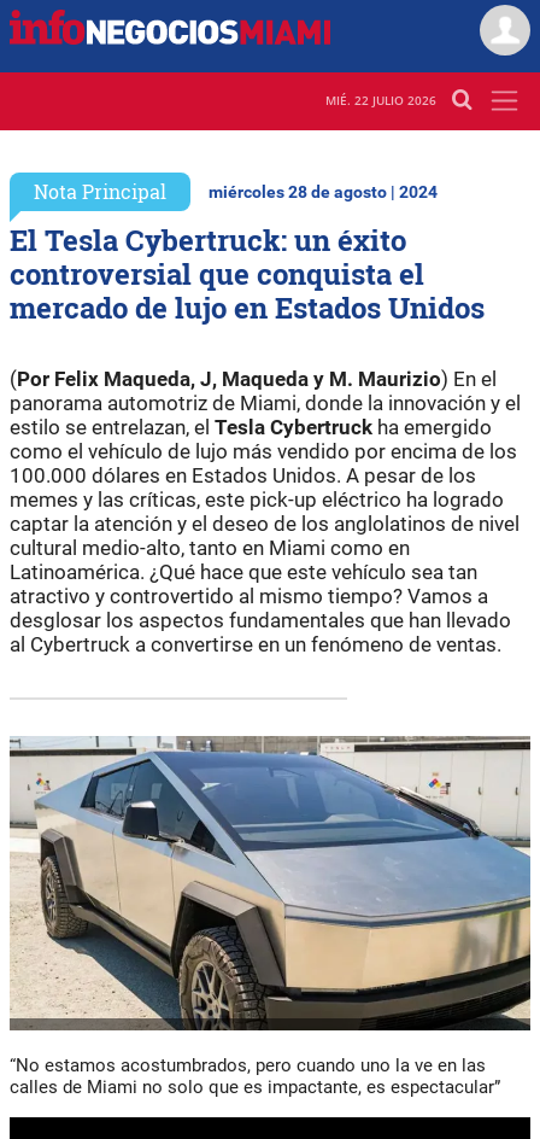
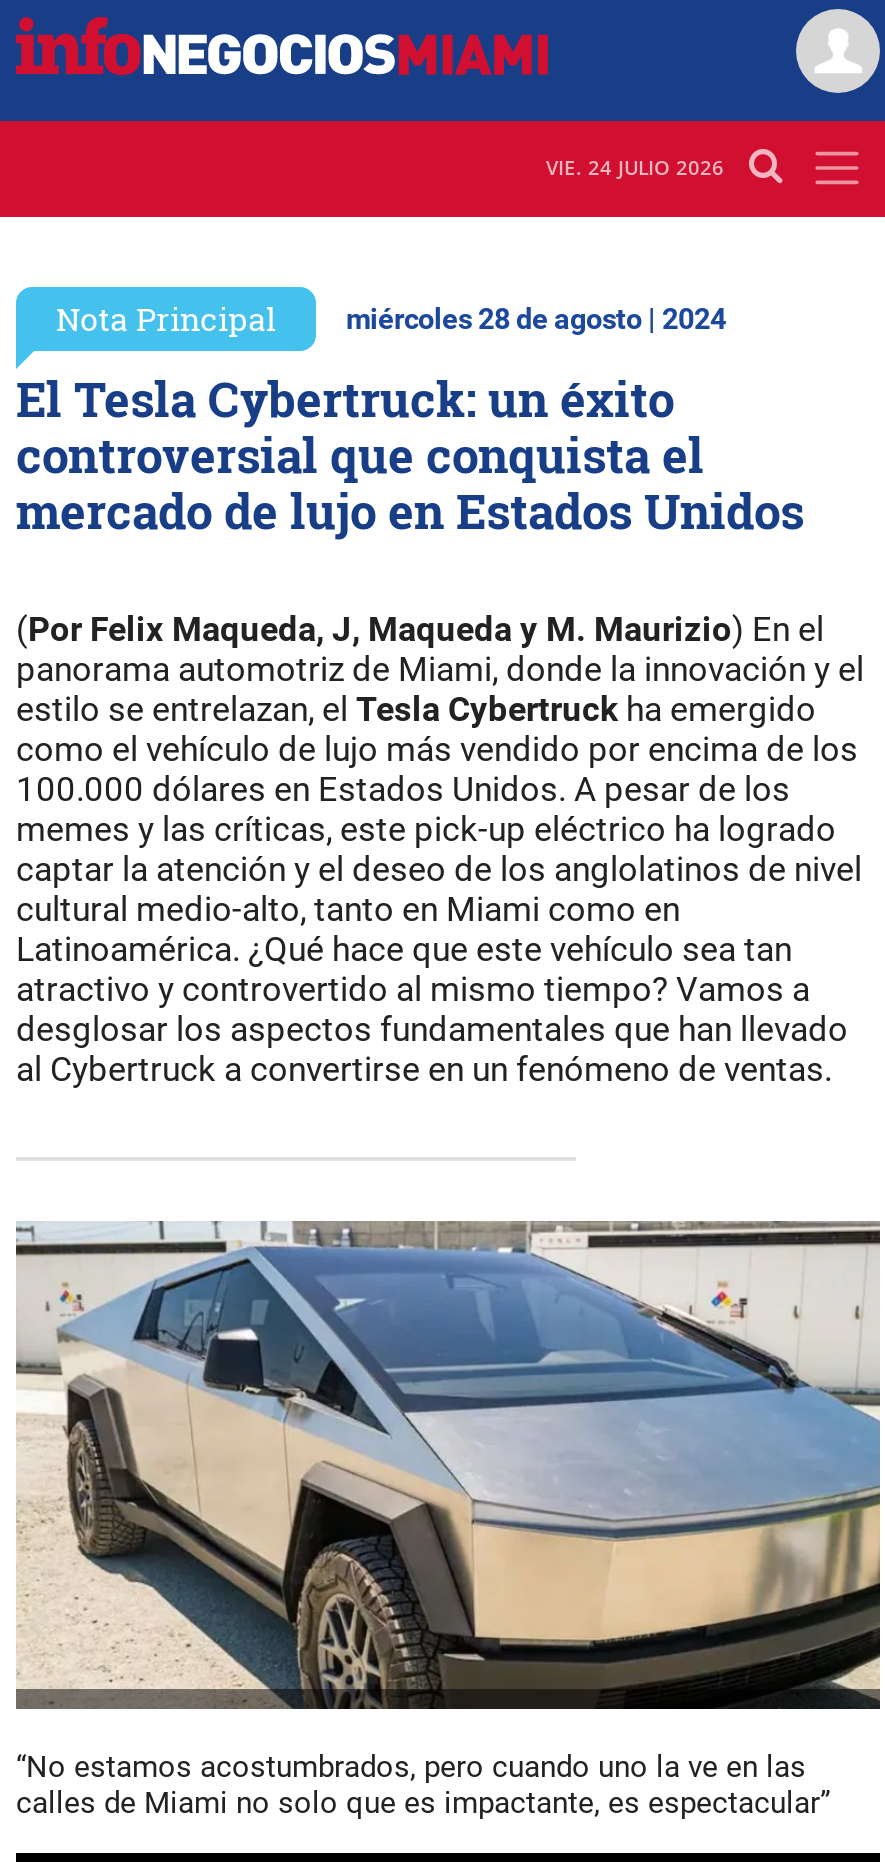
- MIÉ. 22 JULIO 2026
+ VIE. 24 JULIO 2026
